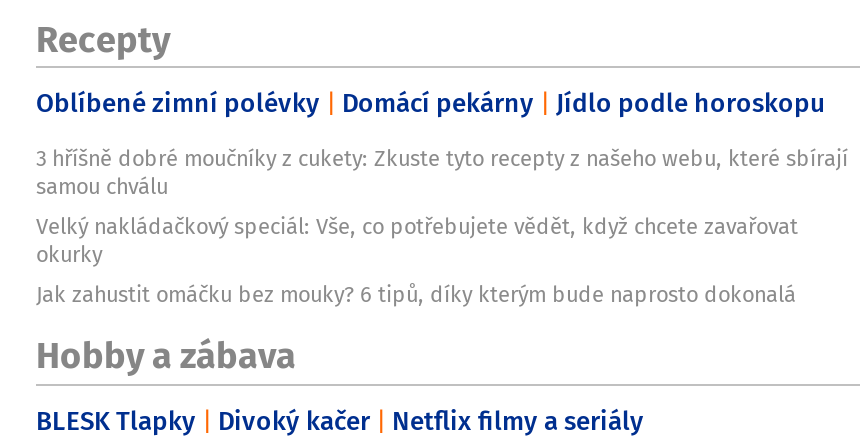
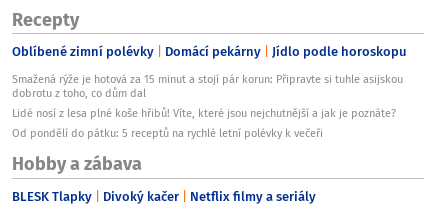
- 3 hříšně dobré moučníky z cukety: Zkuste tyto recepty z našeho webu, které sbírají
- samou chválu
- Velký nakládačkový speciál: Vše, co potřebujete vědět, když chcete zavařovat
- okurky
- Jak zahustit omáčku bez mouky? 6 tipů, díky kterým bude naprosto dokonalá
+ Smažená rýže je hotová za 15 minut a stojí pár korun: Připravte si tuhle asijskou
+ dobrotu z toho, co dům dal
+ Lidé nosí z lesa plné koše hřibů! Víte, které jsou nejchutnější a jak je poznáte?
+ Od pondělí do pátku: 5 receptů na rychlé letní polévky k večeři
